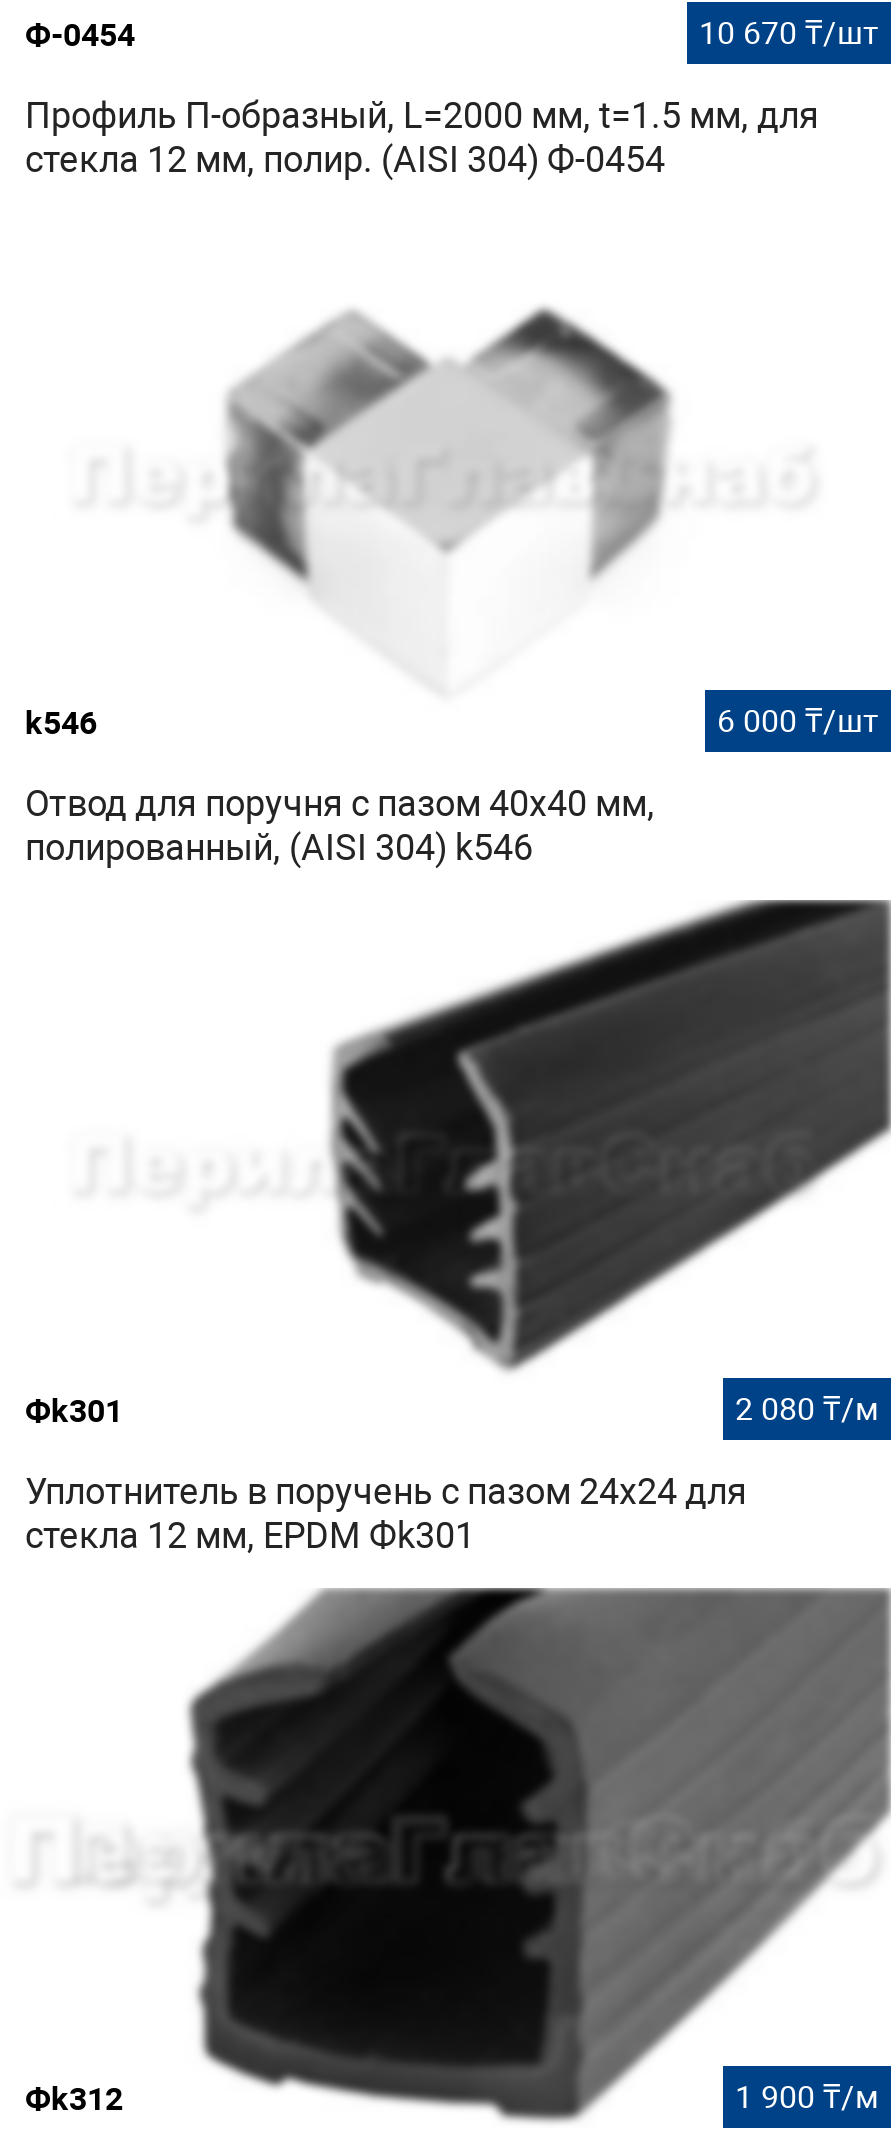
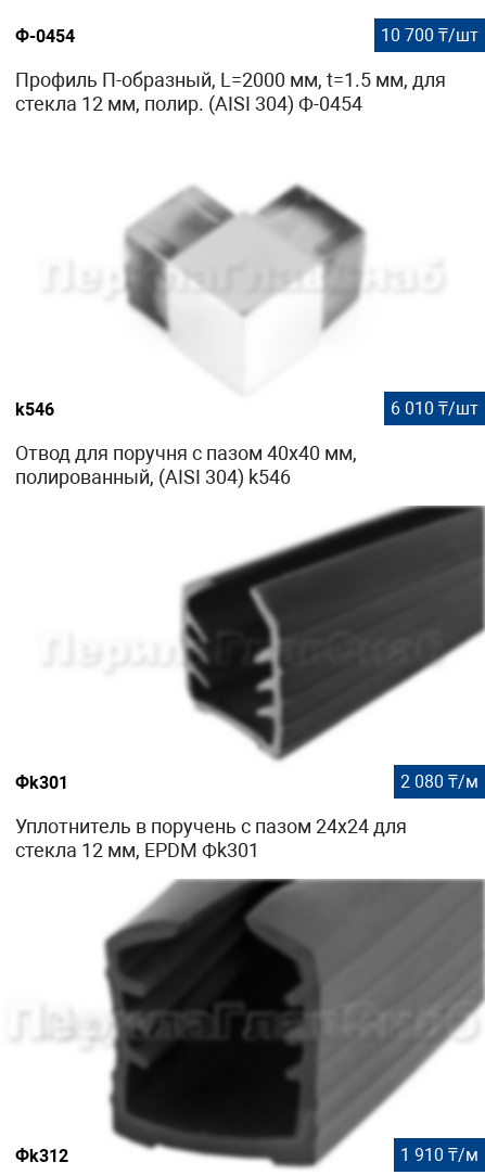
- 10 670 ₸/шт
+ 10 700 ₸/шт

- 6 000 ₸/шт
+ 6 010 ₸/шт

- 1 900 ₸/м
+ 1 910 ₸/м
